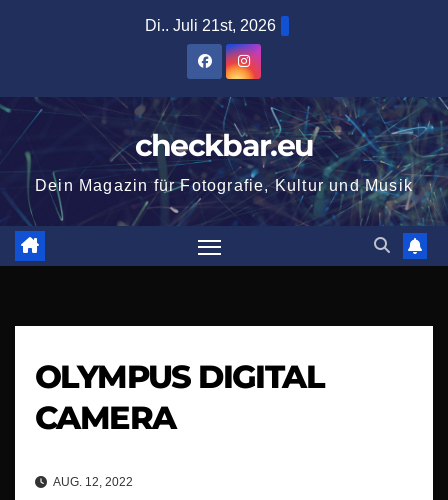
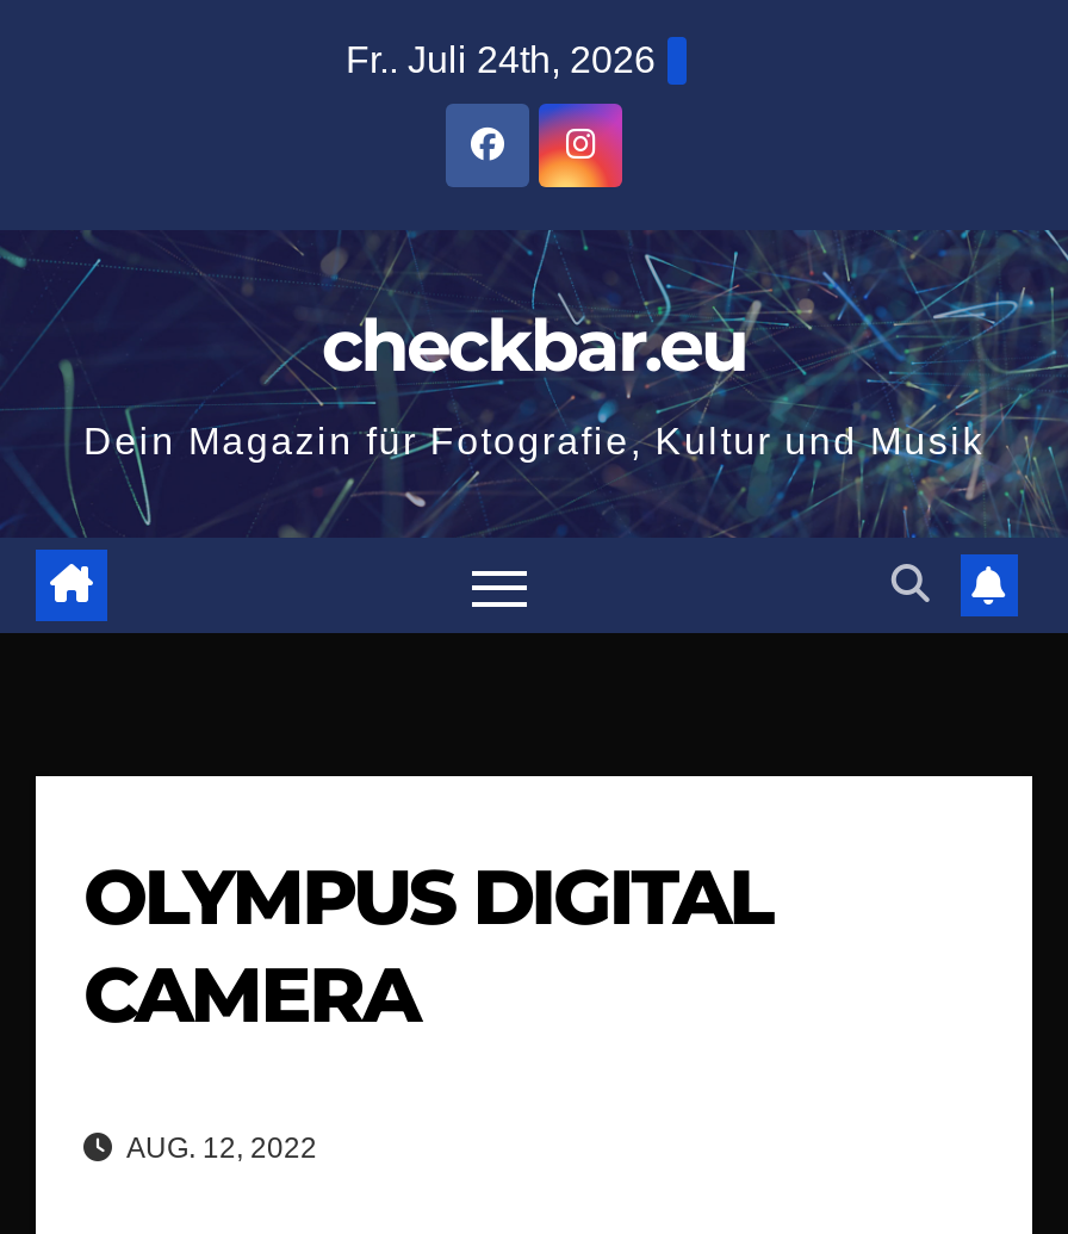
- Di.. Juli 21st, 2026
+ Fr.. Juli 24th, 2026
